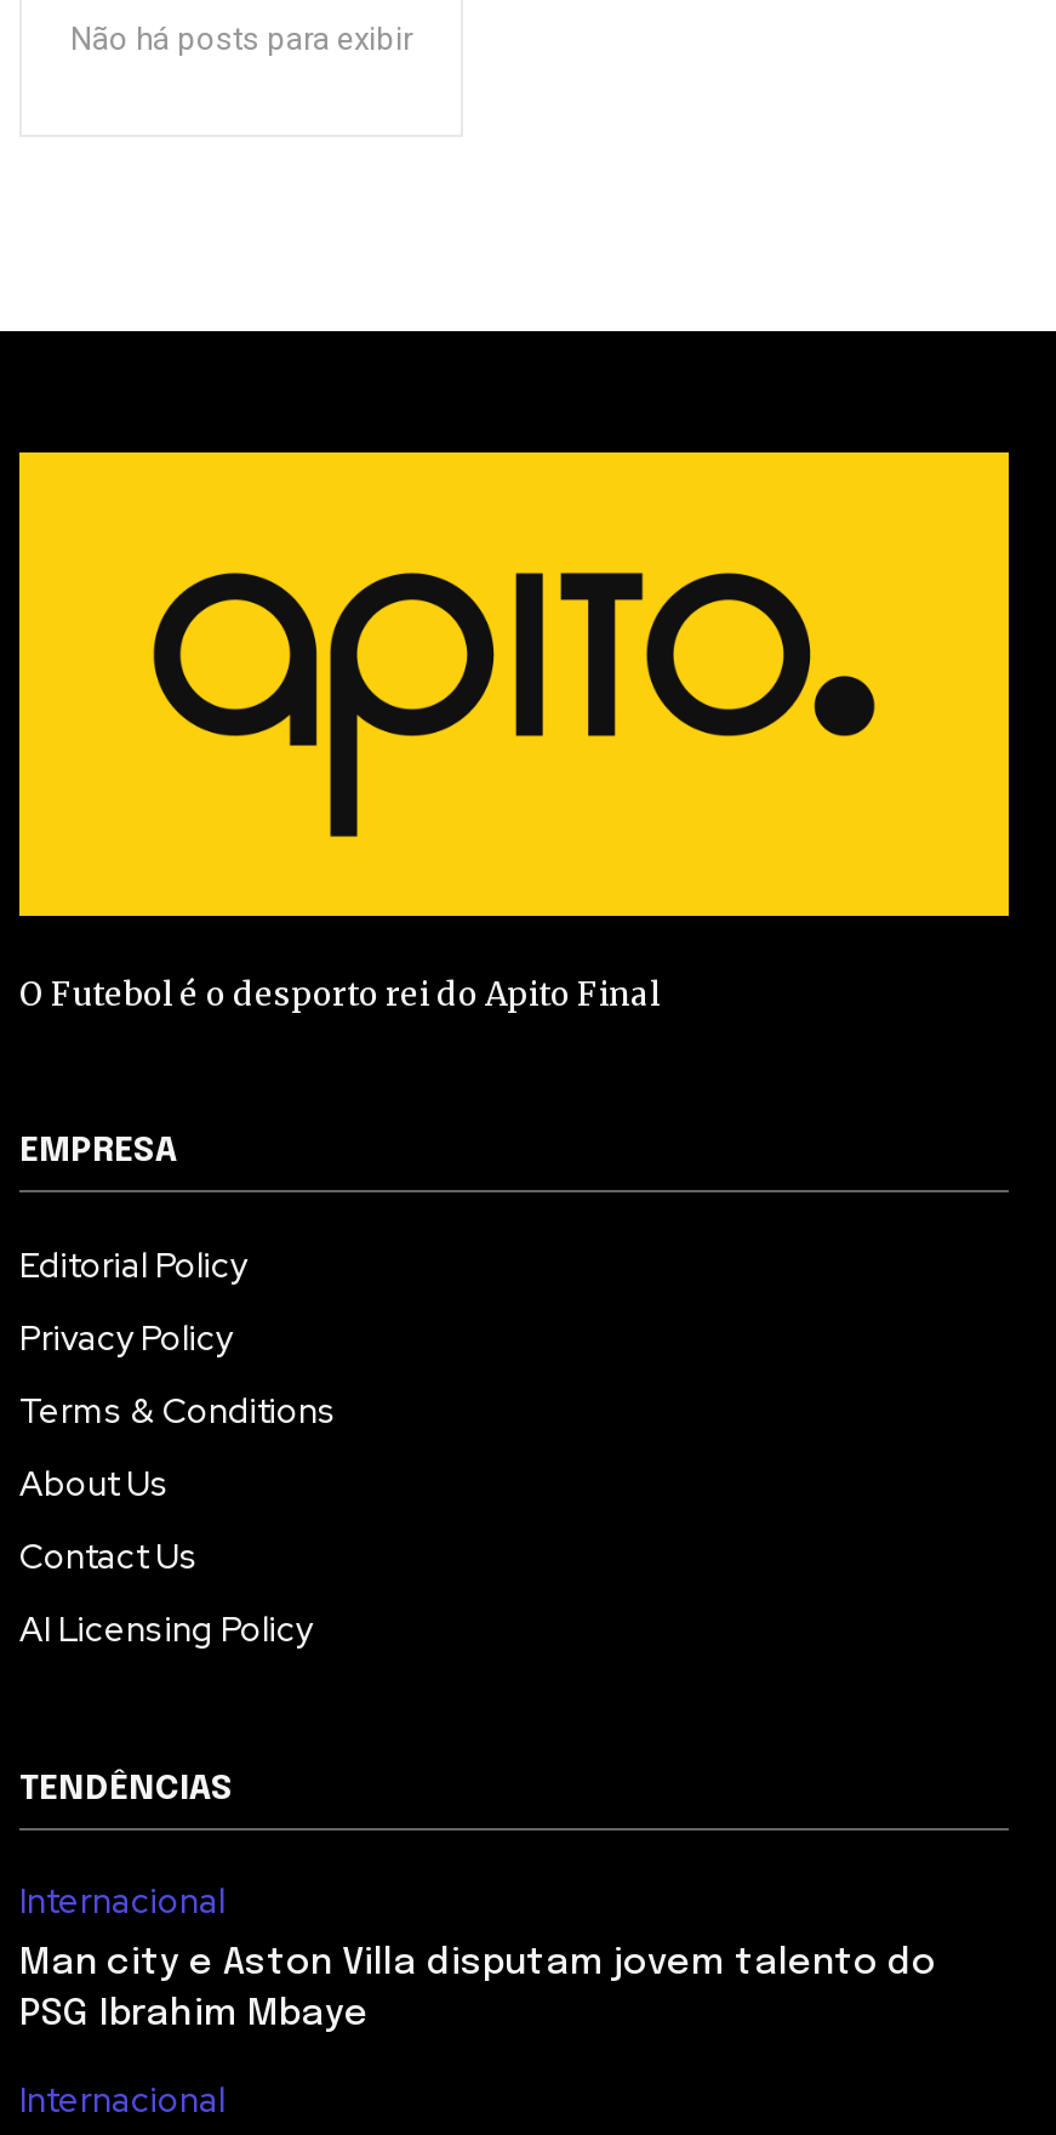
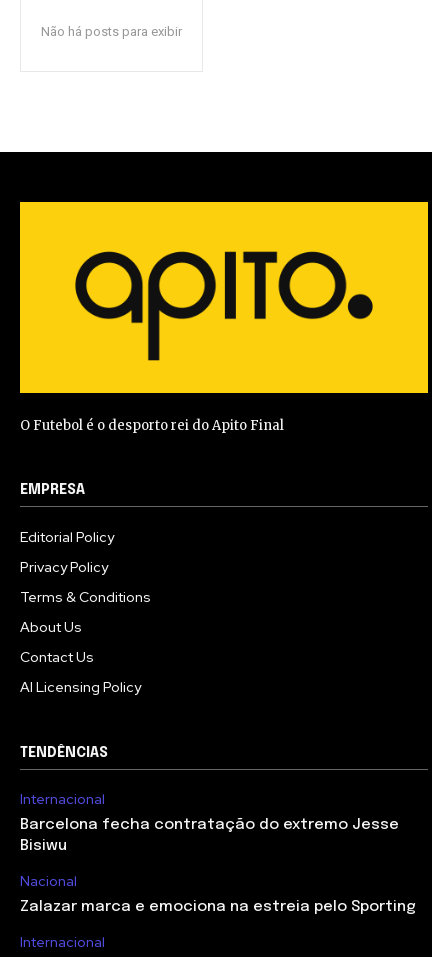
- Man city e Aston Villa disputam jovem talento do
- PSG Ibrahim Mbaye
+ Barcelona fecha contratação do extremo Jesse
+ Bisiwu
+ Nacional
+ Zalazar marca e emociona na estreia pelo Sporting
